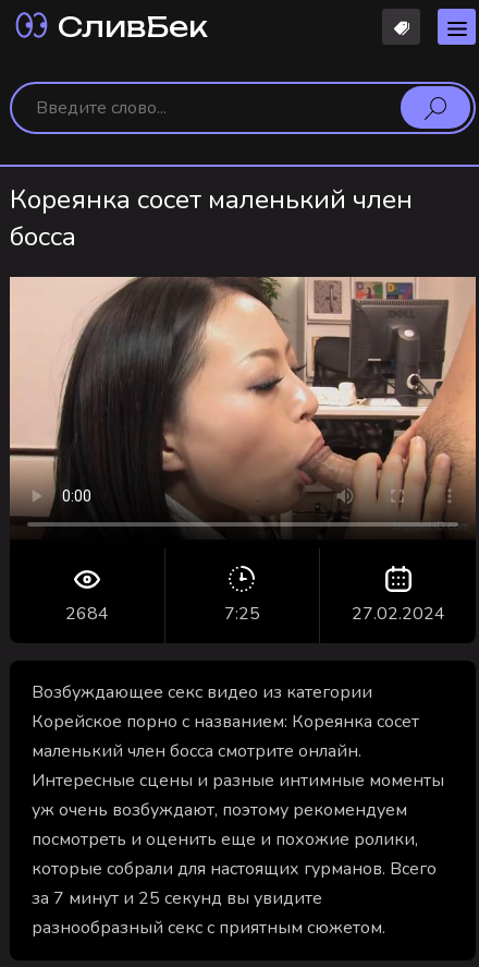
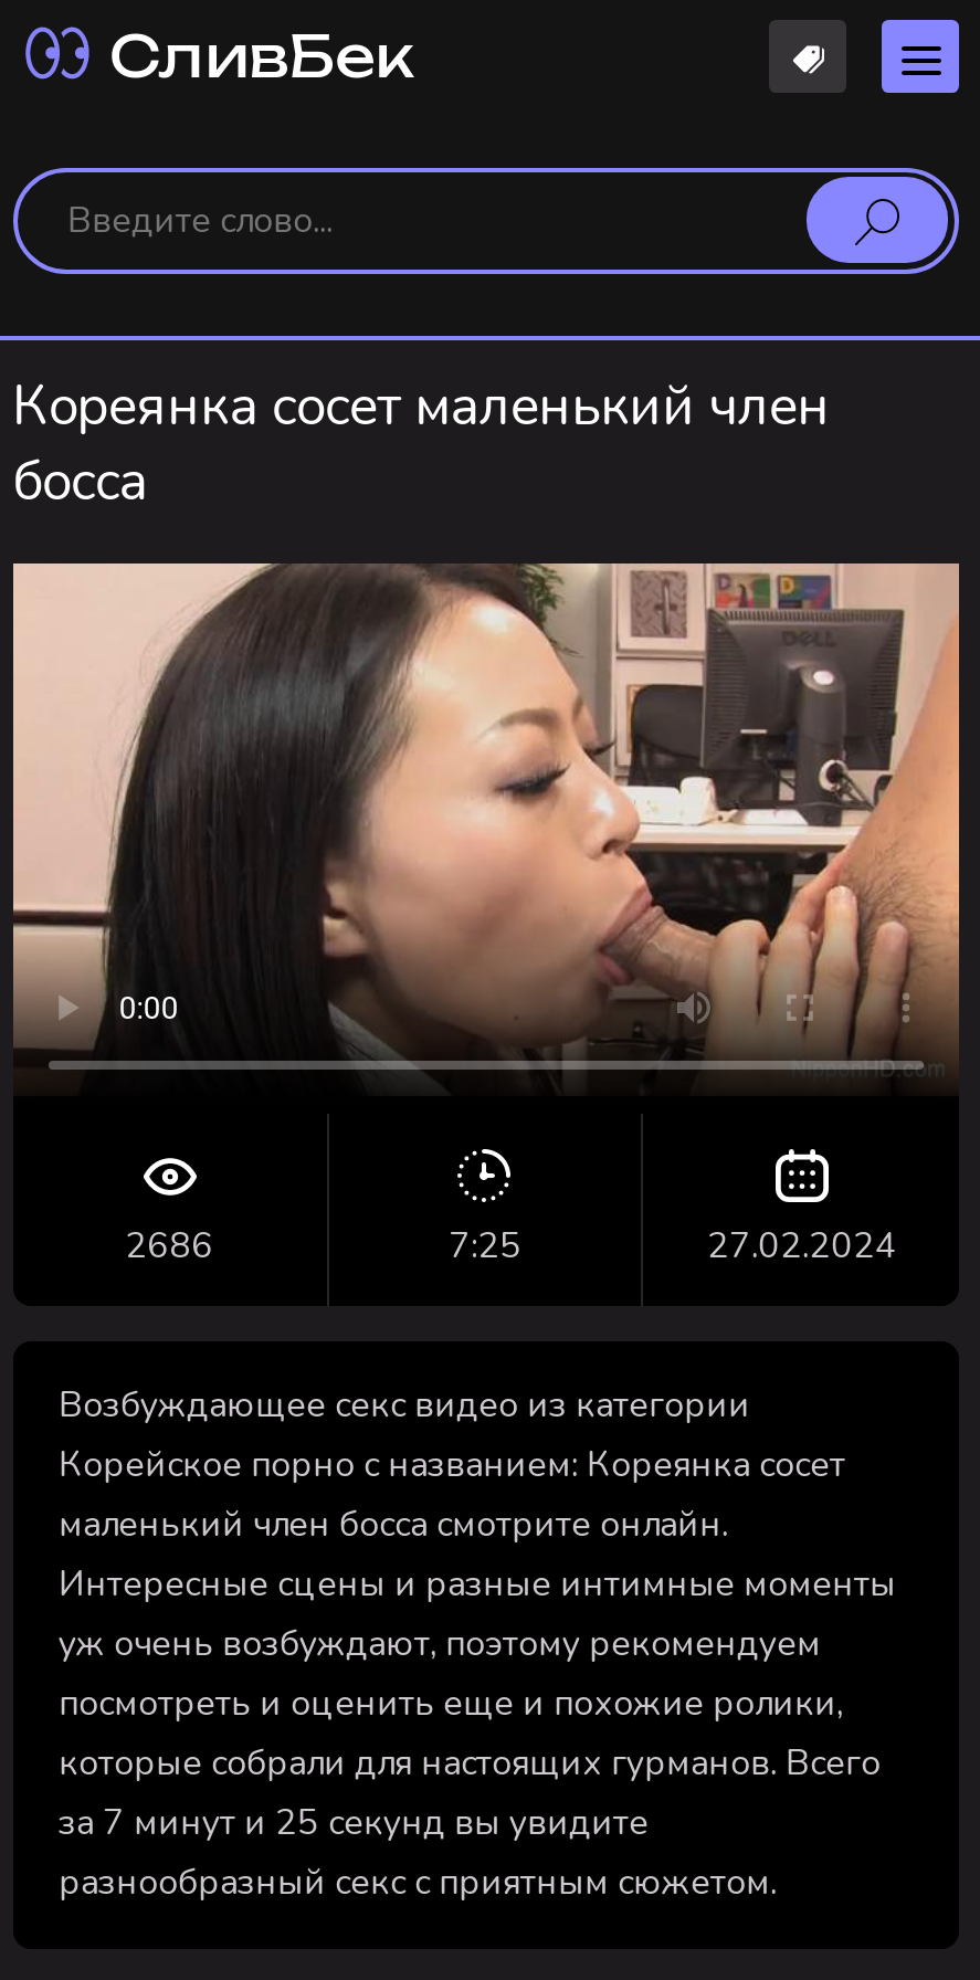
- 2684
+ 2686
